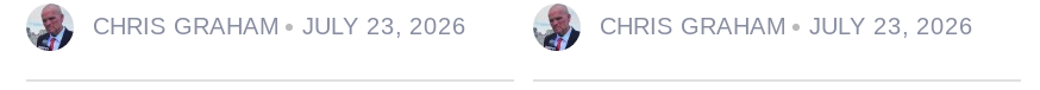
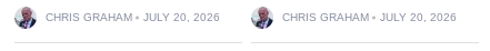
- CHRIS GRAHAM JULY 23, 2026
+ CHRIS GRAHAM JULY 20, 2026

- CHRIS GRAHAM JULY 23, 2026
+ CHRIS GRAHAM JULY 20, 2026
